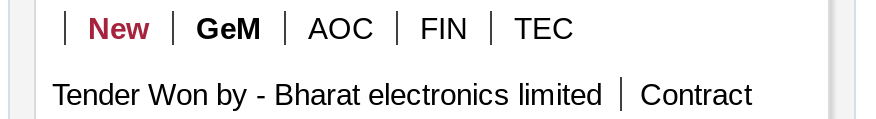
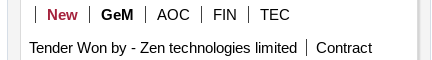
- Tender Won by - Bharat electronics limited
+ Tender Won by - Zen technologies limited
